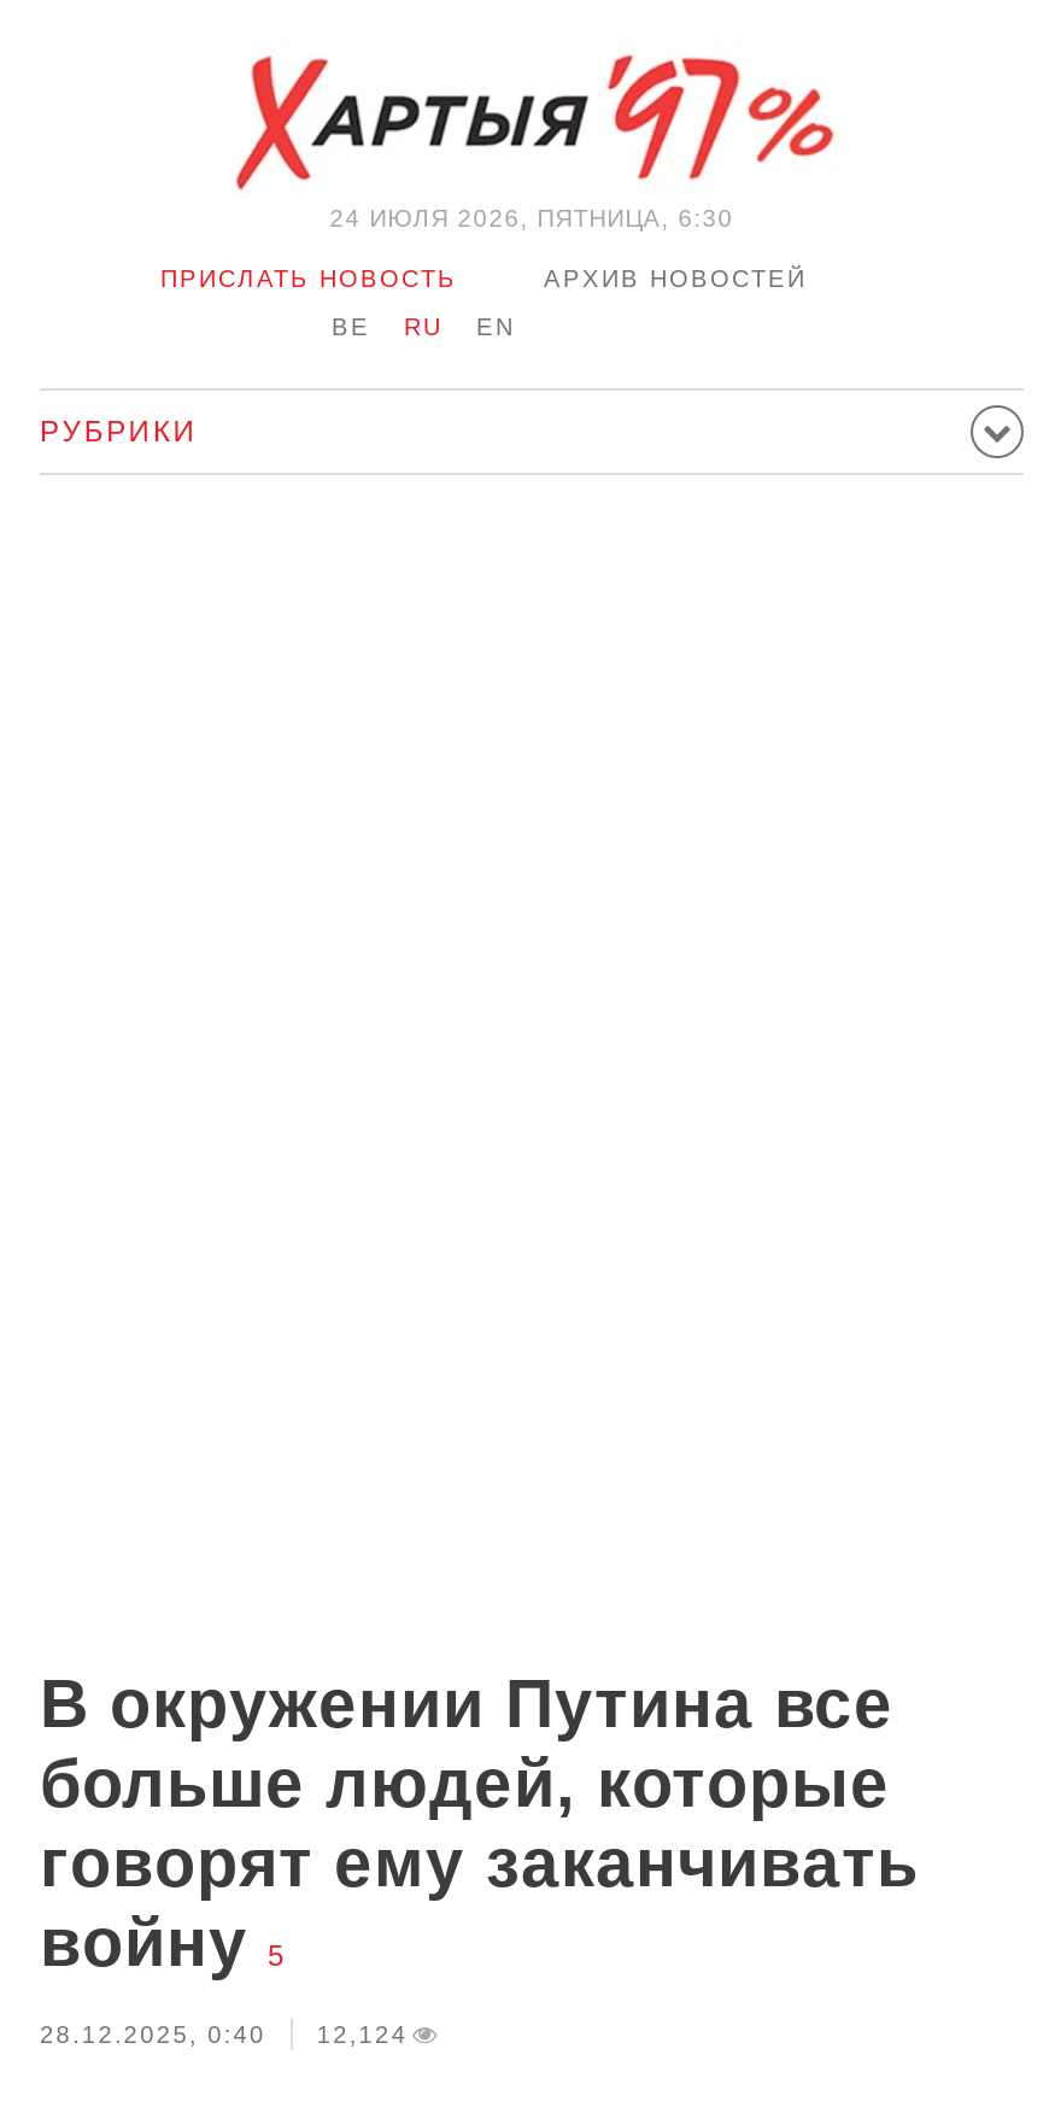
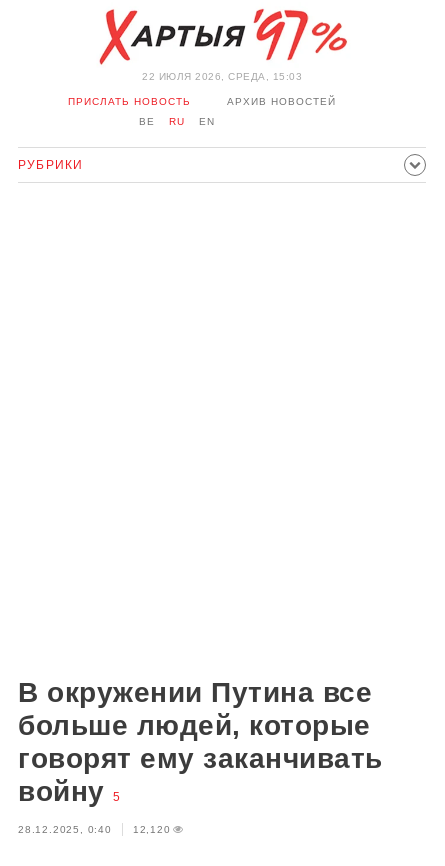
- 24 ИЮЛЯ 2026, ПЯТНИЦА, 6:30
+ 22 ИЮЛЯ 2026, СРЕДА, 15:03

- 28.12.2025, 0:40 12,124
+ 28.12.2025, 0:40 12,120
